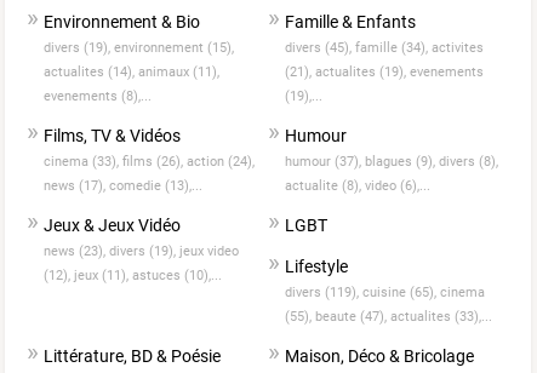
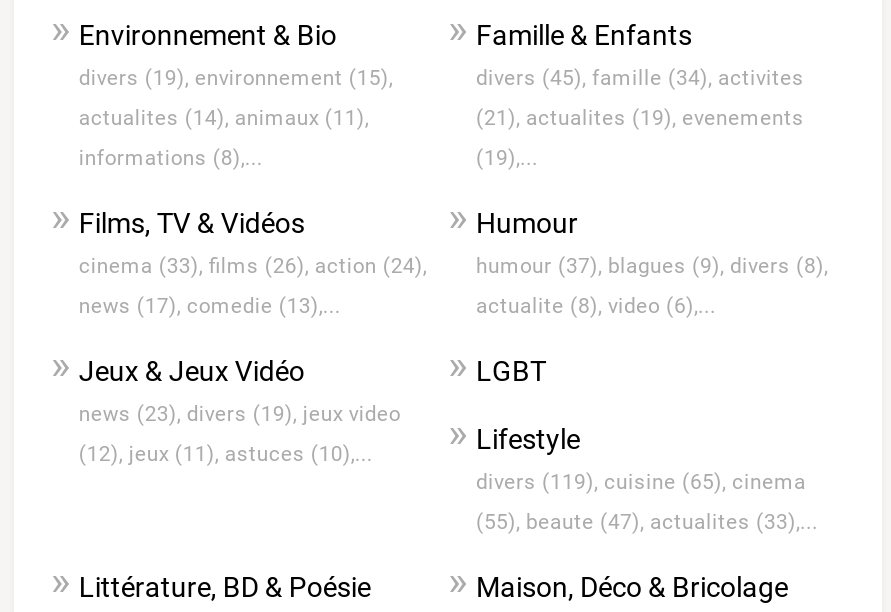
- evenements (8),...
+ informations (8),...
